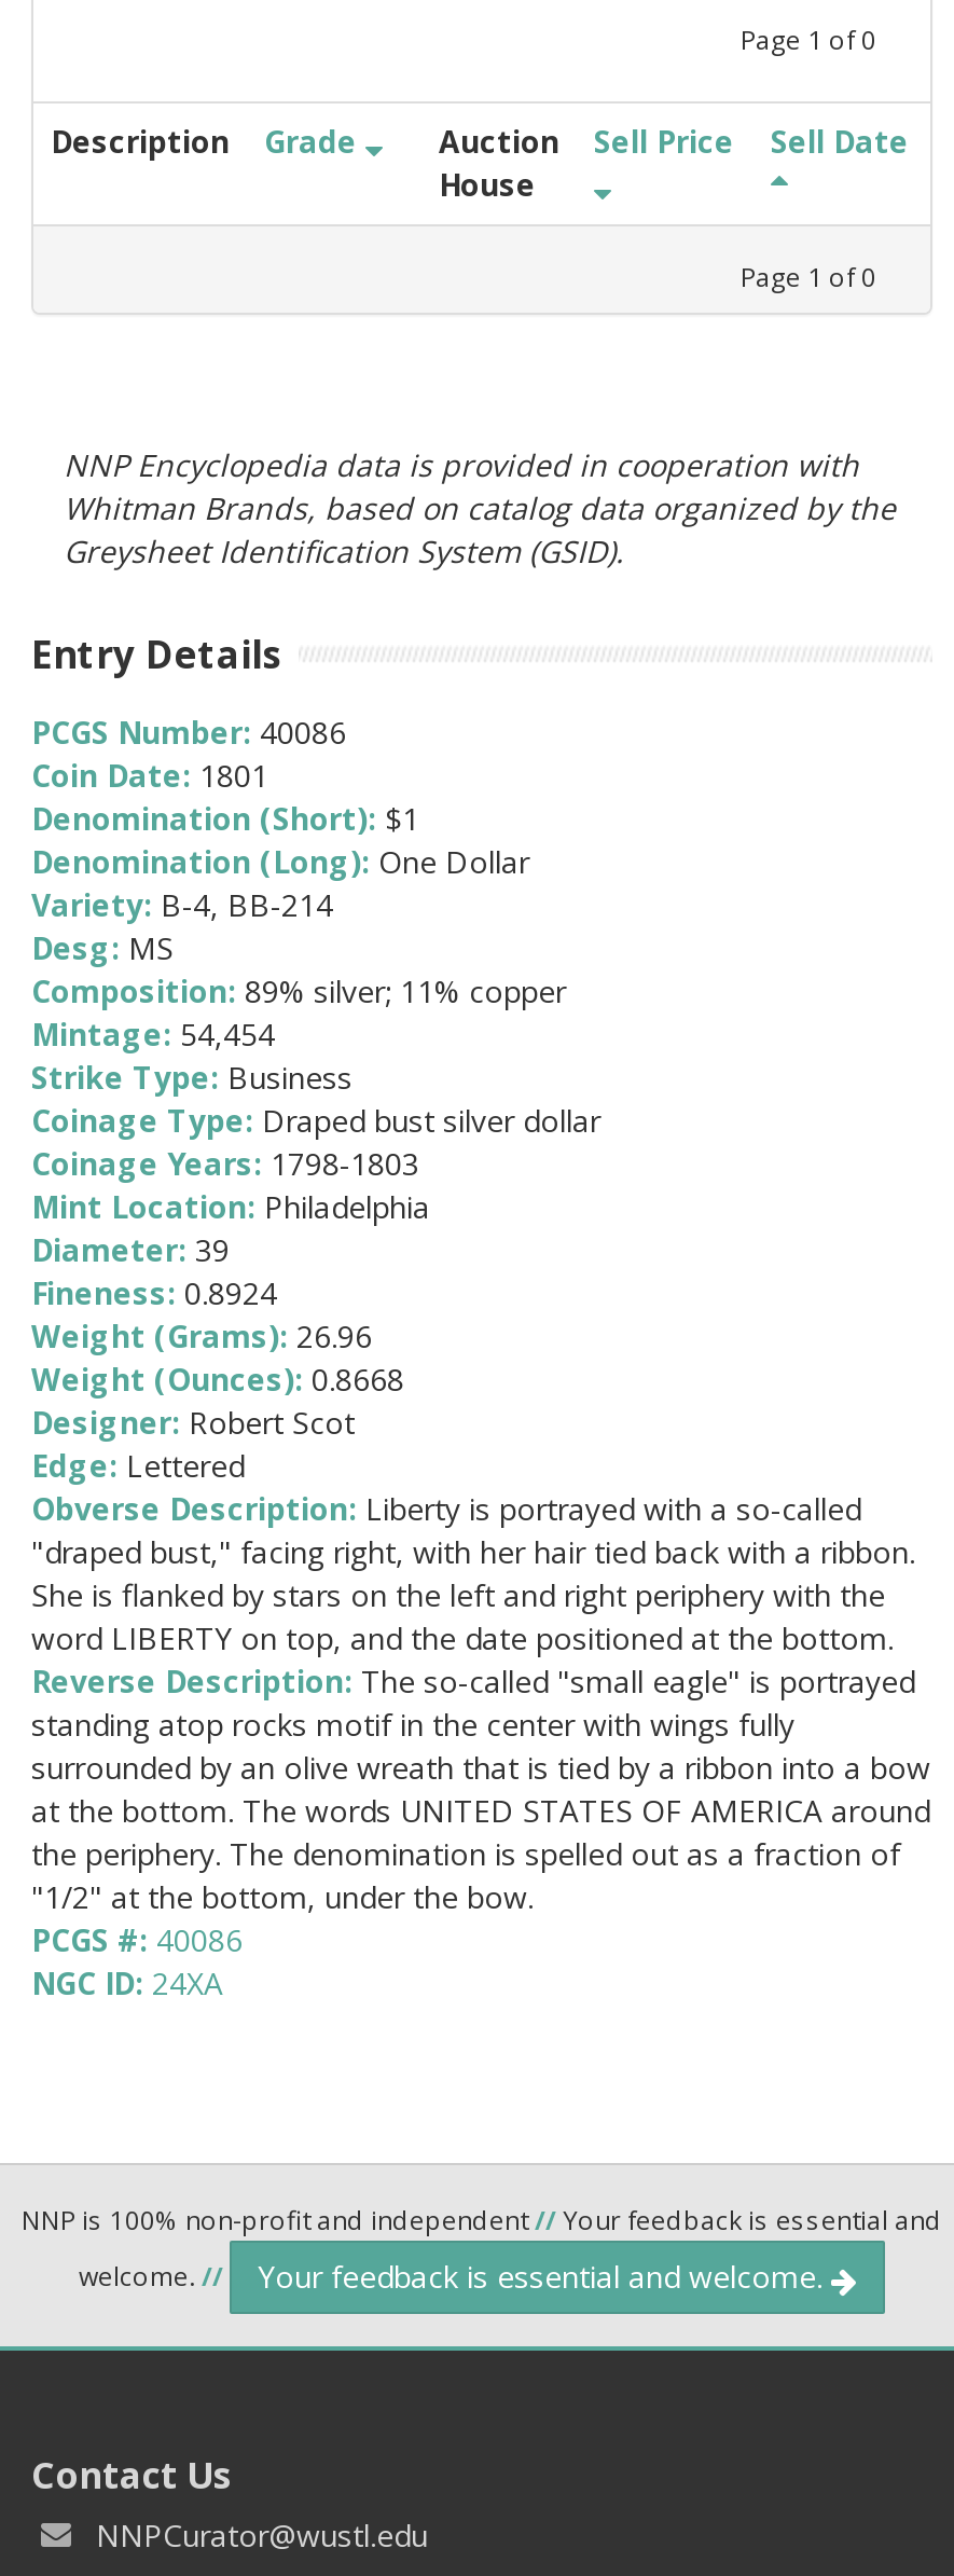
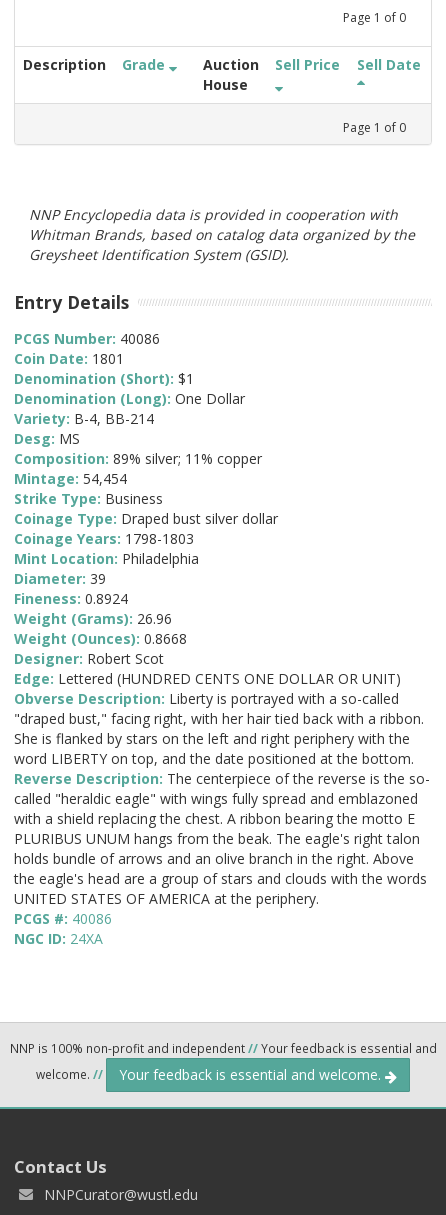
- Edge: Lettered
+ Edge: Lettered (HUNDRED CENTS ONE DOLLAR OR UNIT)

- Reverse Description: The so-called "small eagle" is portrayed
- standing atop rocks motif in the center with wings fully
- surrounded by an olive wreath that is tied by a ribbon into a bow
- at the bottom. The words UNITED STATES OF AMERICA around
- the periphery. The denomination is spelled out as a fraction of
- "1/2" at the bottom, under the bow.
+ Reverse Description: The centerpiece of the reverse is the so-
+ called "heraldic eagle" with wings fully spread and emblazoned
+ with a shield replacing the chest. A ribbon bearing the motto E
+ PLURIBUS UNUM hangs from the beak. The eagle's right talon
+ holds bundle of arrows and an olive branch in the right. Above
+ the eagle's head are a group of stars and clouds with the words
+ UNITED STATES OF AMERICA at the periphery.
